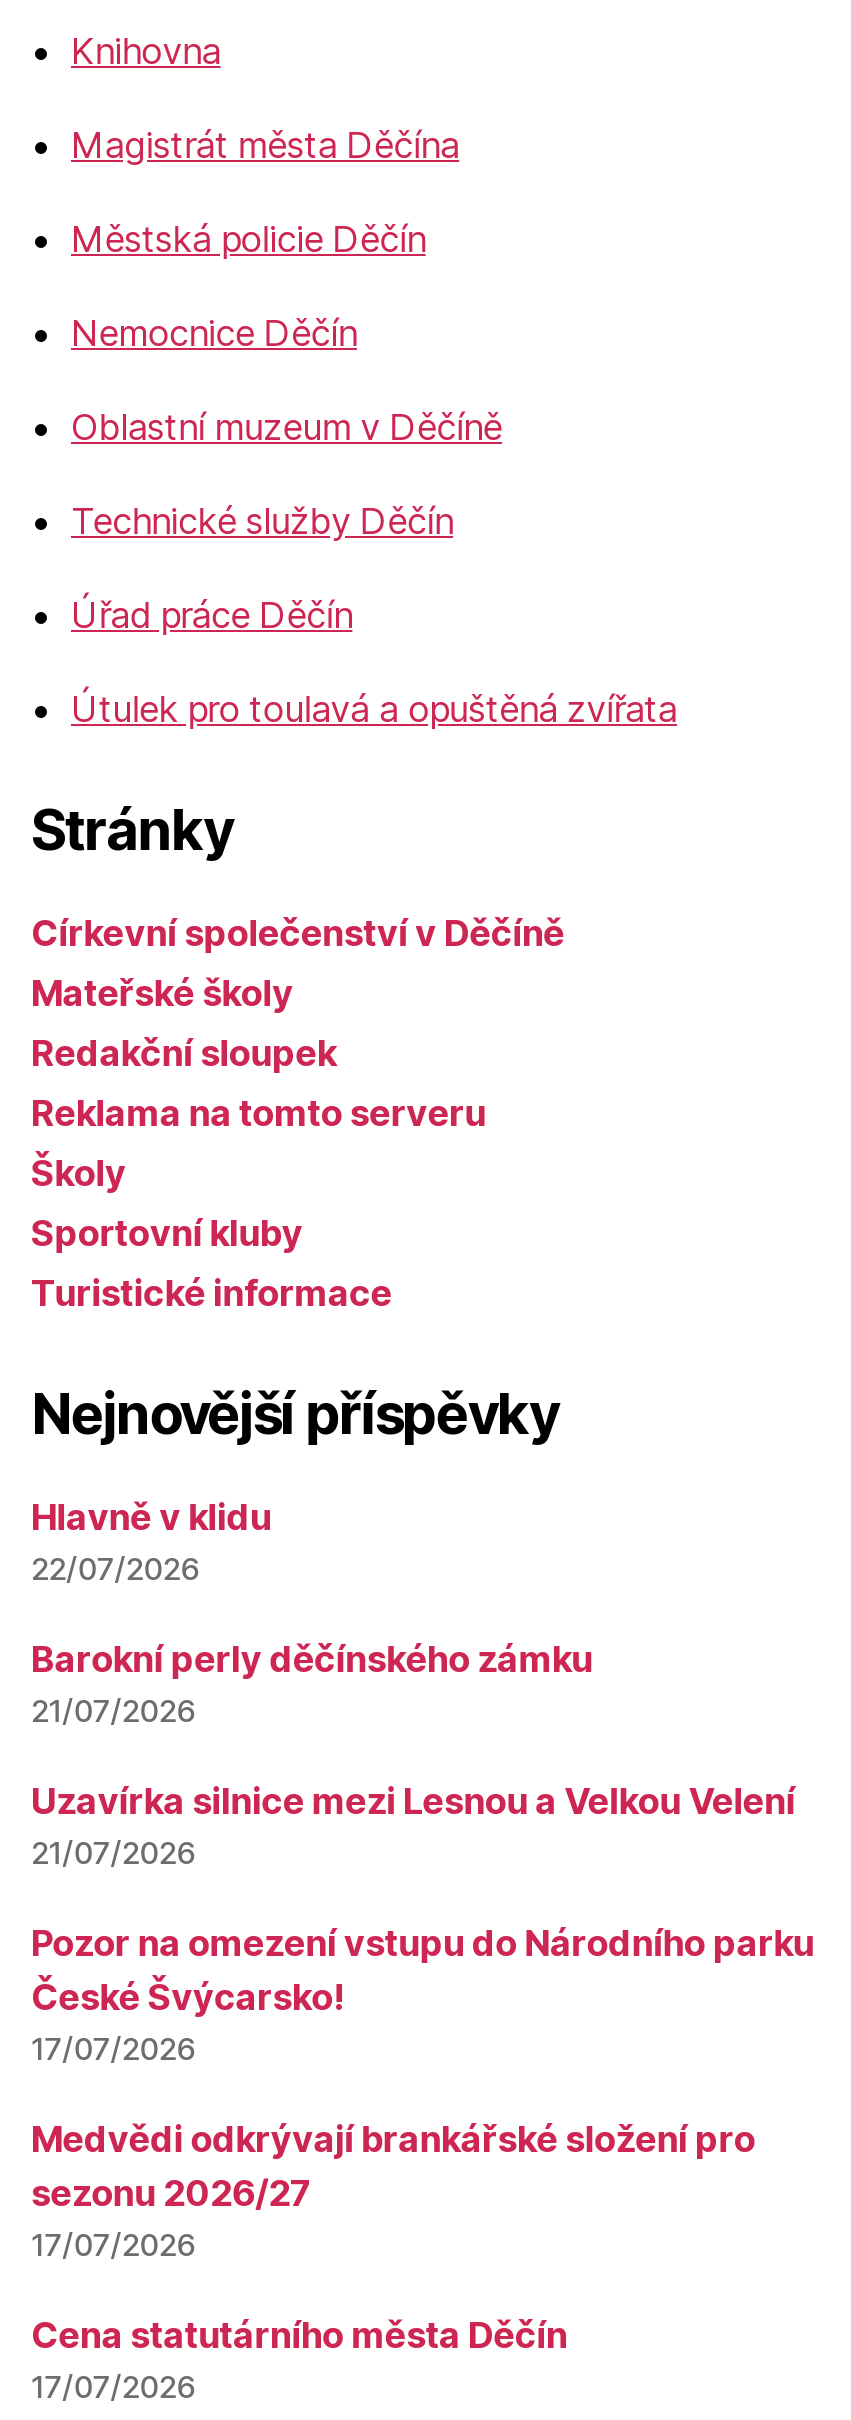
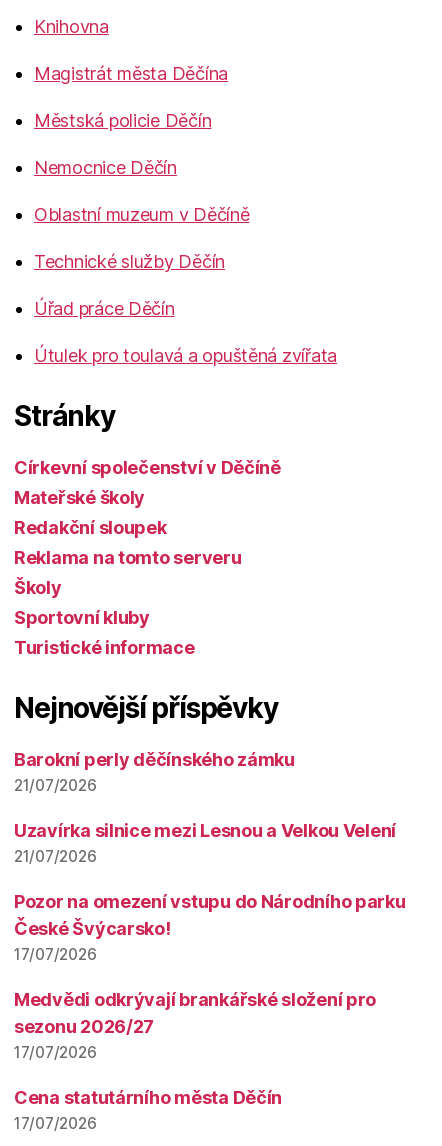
- Hlavně v klidu
- 22/07/2026
